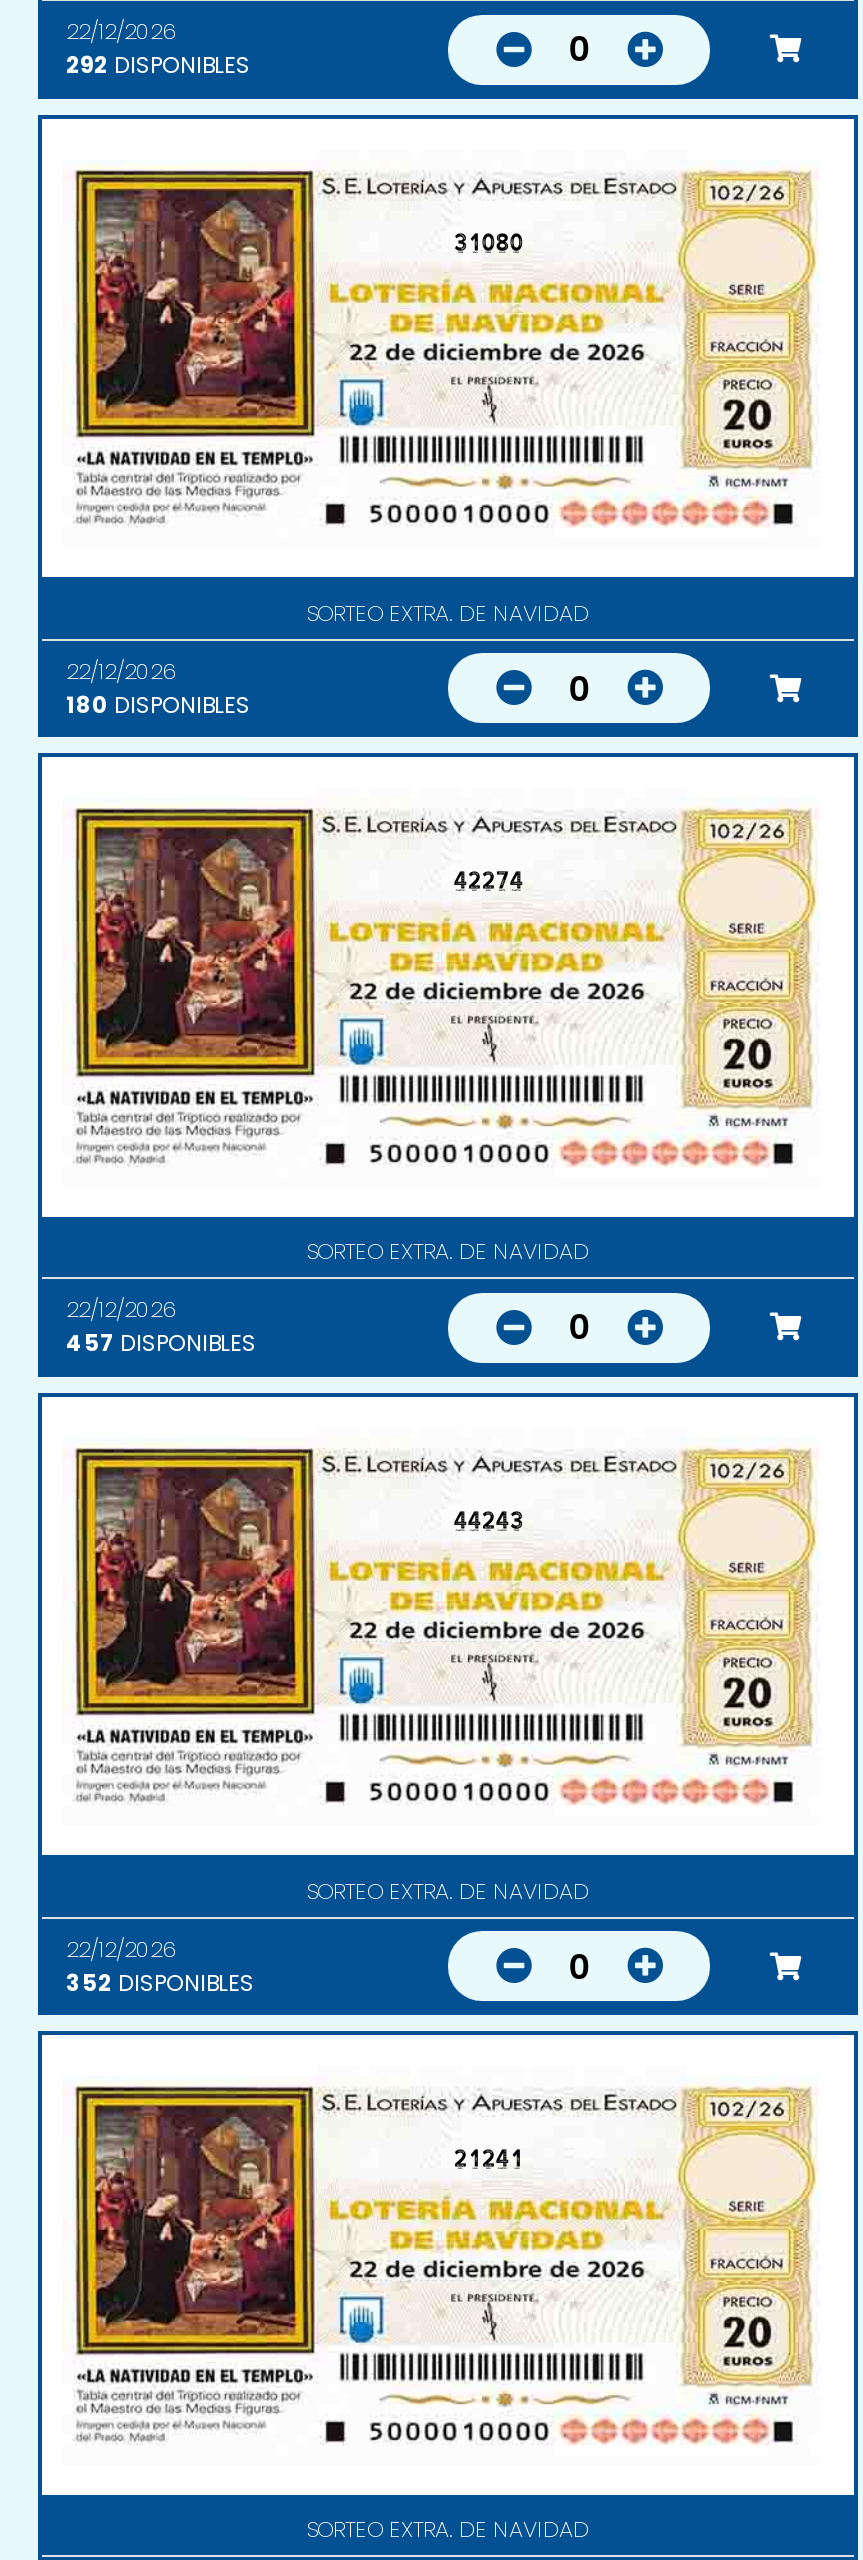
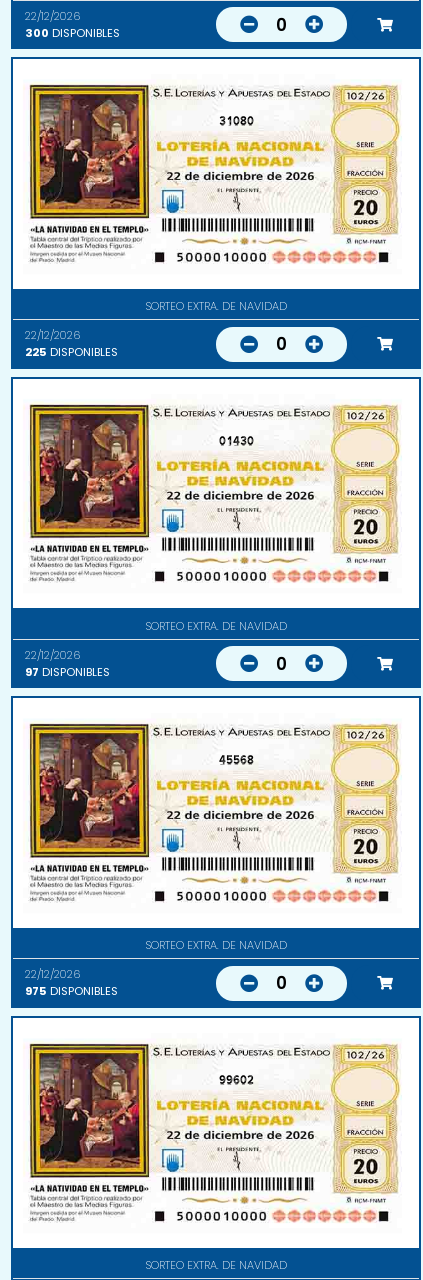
- 292 DISPONIBLES
+ 300 DISPONIBLES

- 180 DISPONIBLES
+ 225 DISPONIBLES

- 42274
+ 01430

- 457 DISPONIBLES
+ 97 DISPONIBLES

- 44243
+ 45568

- 352 DISPONIBLES
+ 975 DISPONIBLES

- 21241
+ 99602
